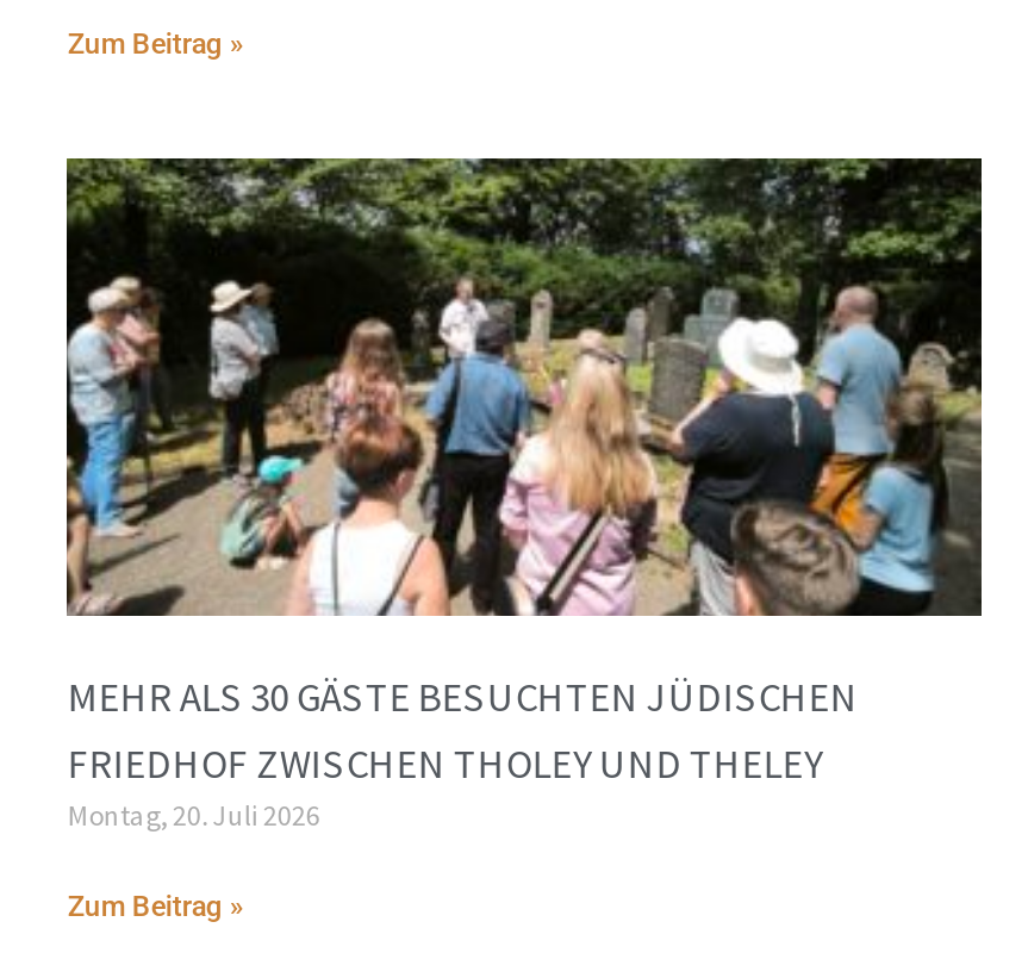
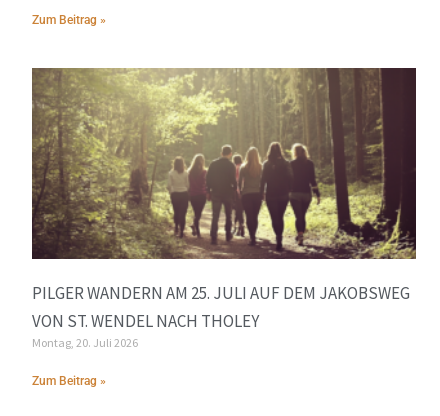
- [image]
- MEHR ALS 30 GÄSTE BESUCHTEN JÜDISCHEN
- FRIEDHOF ZWISCHEN THOLEY UND THELEY
+ [image]
+ PILGER WANDERN AM 25. JULI AUF DEM JAKOBSWEG
+ VON ST. WENDEL NACH THOLEY
